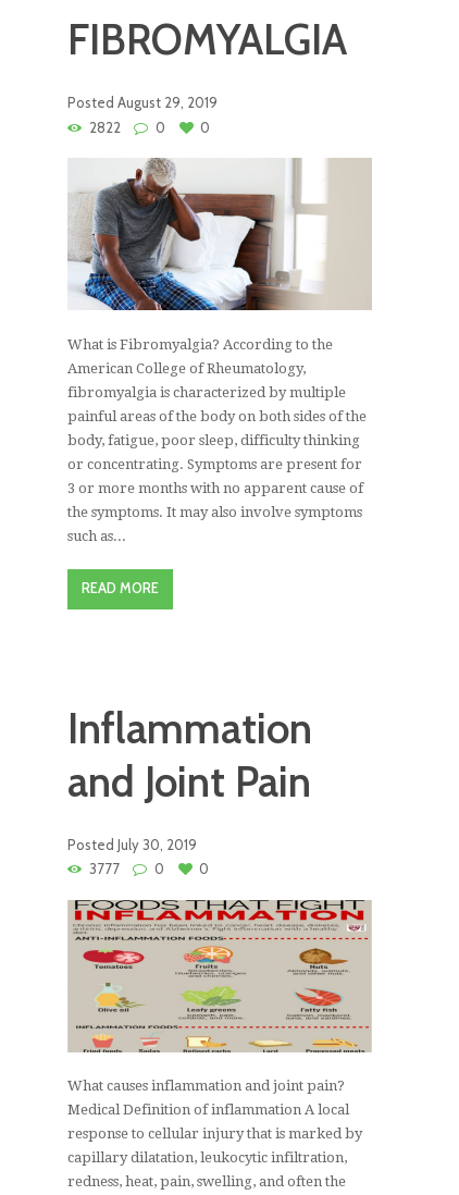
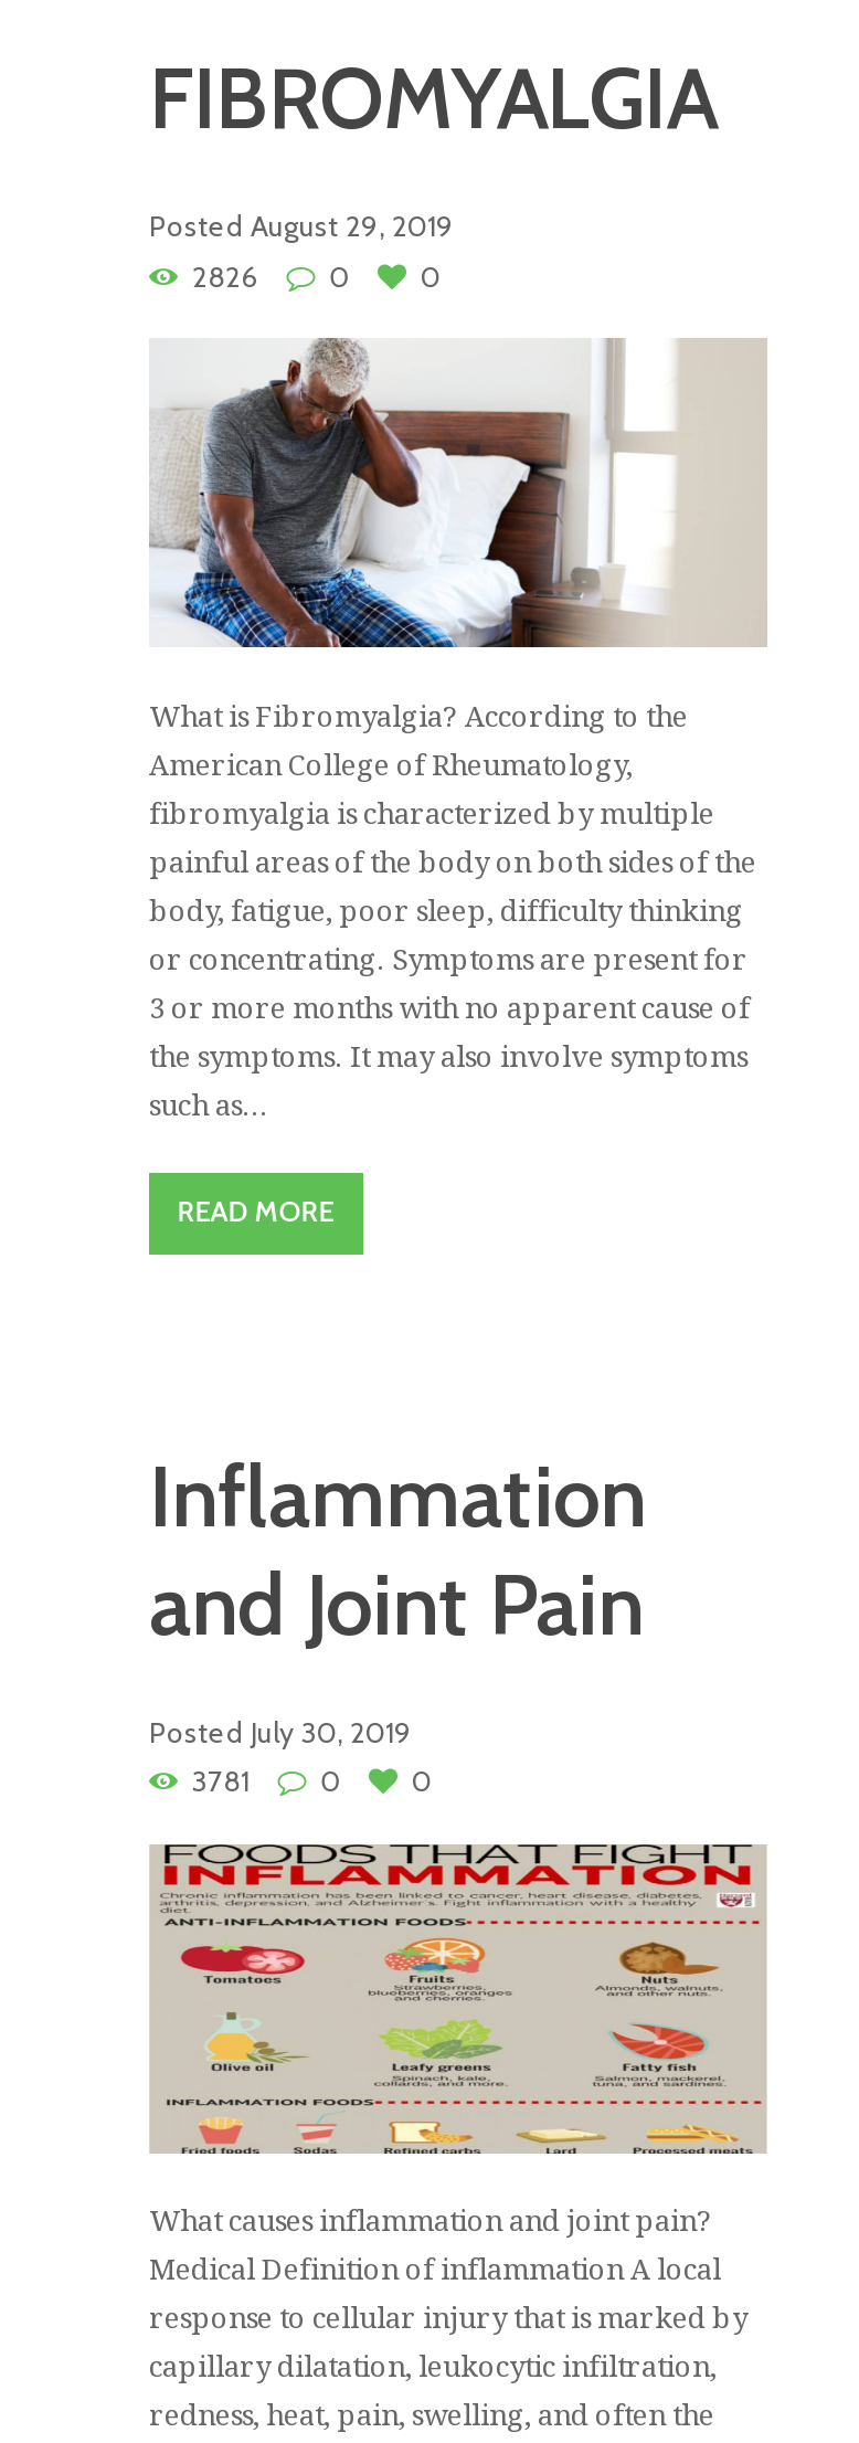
- 2822
+ 2826

- 3777
+ 3781
